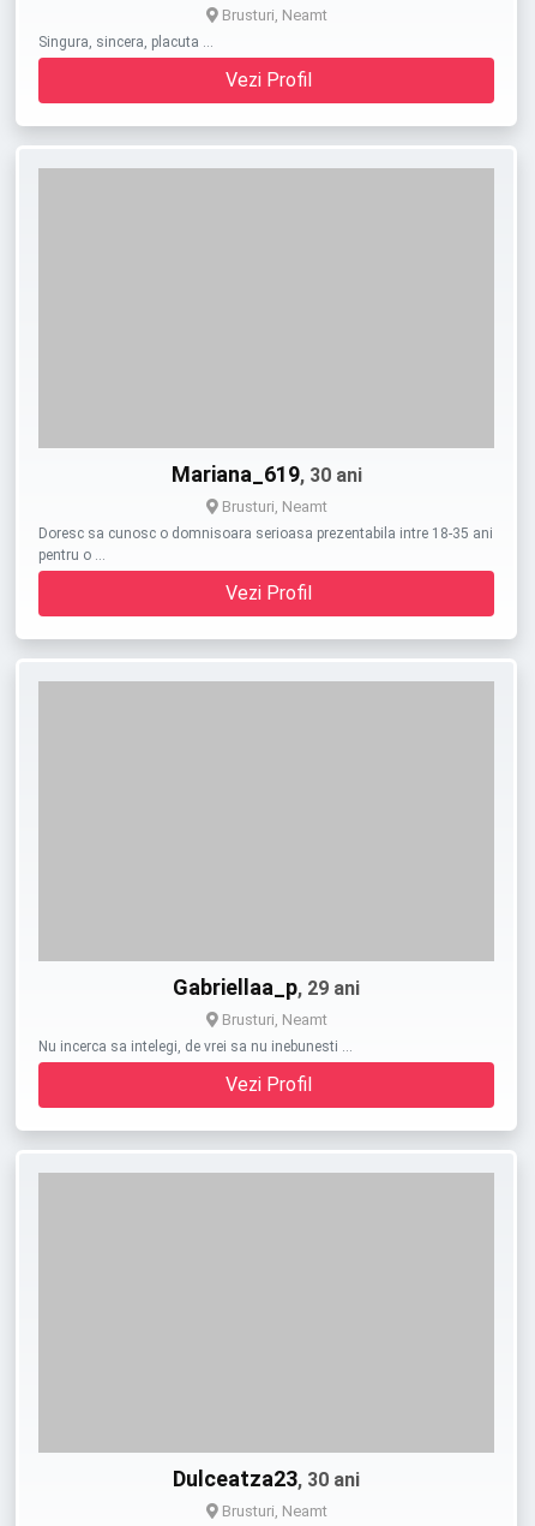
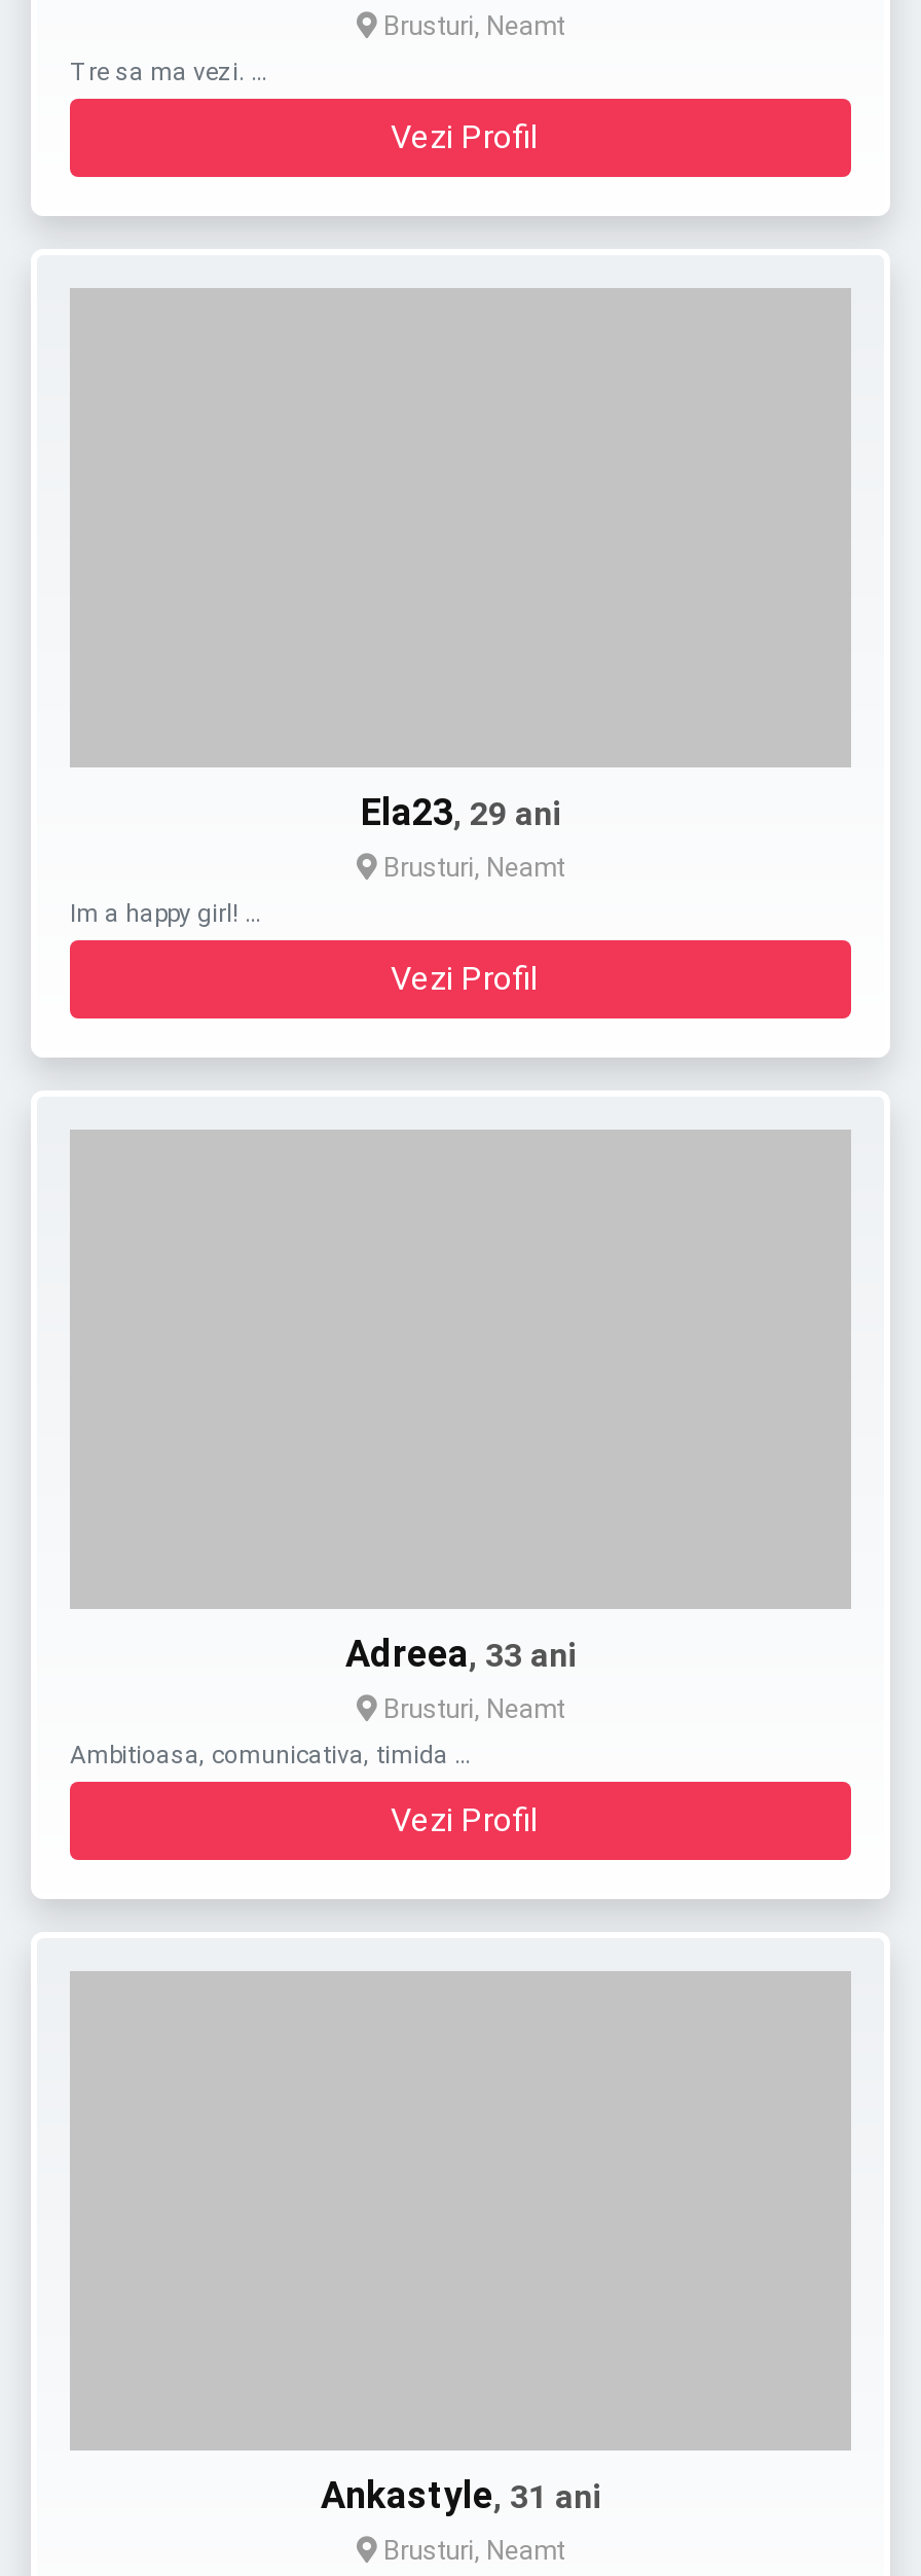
- Singura, sincera, placuta …
+ Tre sa ma vezi. …

- Mariana_619, 30 ani
+ Ela23, 29 ani

- Doresc sa cunosc o domnisoara serioasa prezentabila intre 18-35 ani
- pentru o …
+ Im a happy girl! …

- Gabriellaa_p, 29 ani
+ Adreea, 33 ani

- Nu incerca sa intelegi, de vrei sa nu inebunesti …
+ Ambitioasa, comunicativa, timida …

- Dulceatza23, 30 ani
+ Ankastyle, 31 ani
